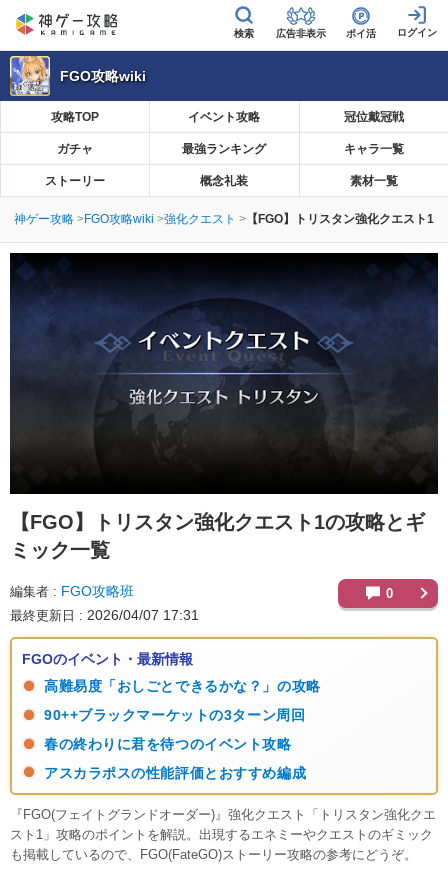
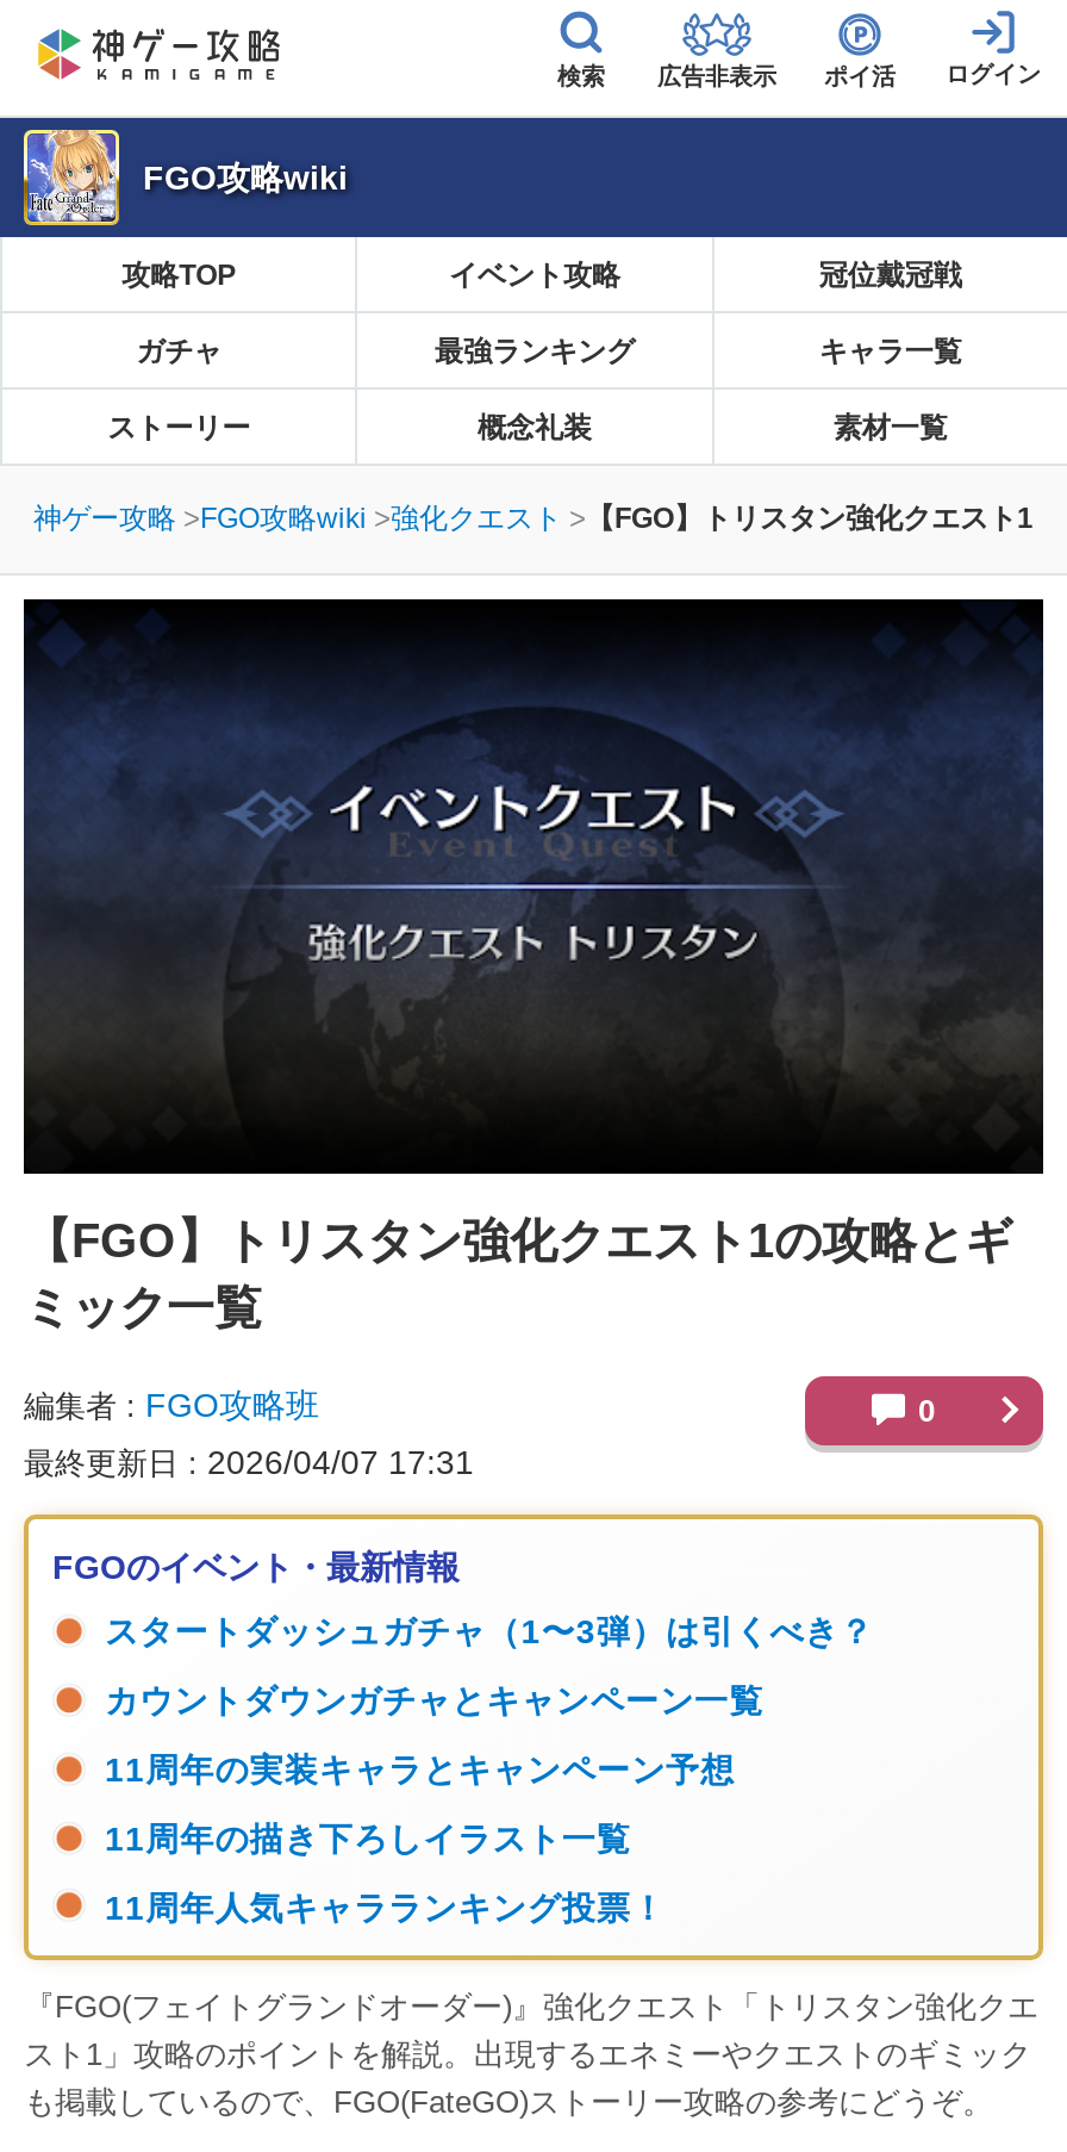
- 高難易度「おしごとできるかな？」の攻略
- 90++ブラックマーケットの3ターン周回
- 春の終わりに君を待つのイベント攻略
- アスカラポスの性能評価とおすすめ編成
+ スタートダッシュガチャ（1〜3弾）は引くべき？
+ カウントダウンガチャとキャンペーン一覧
+ 11周年の実装キャラとキャンペーン予想
+ 11周年の描き下ろしイラスト一覧
+ 11周年人気キャラランキング投票！
